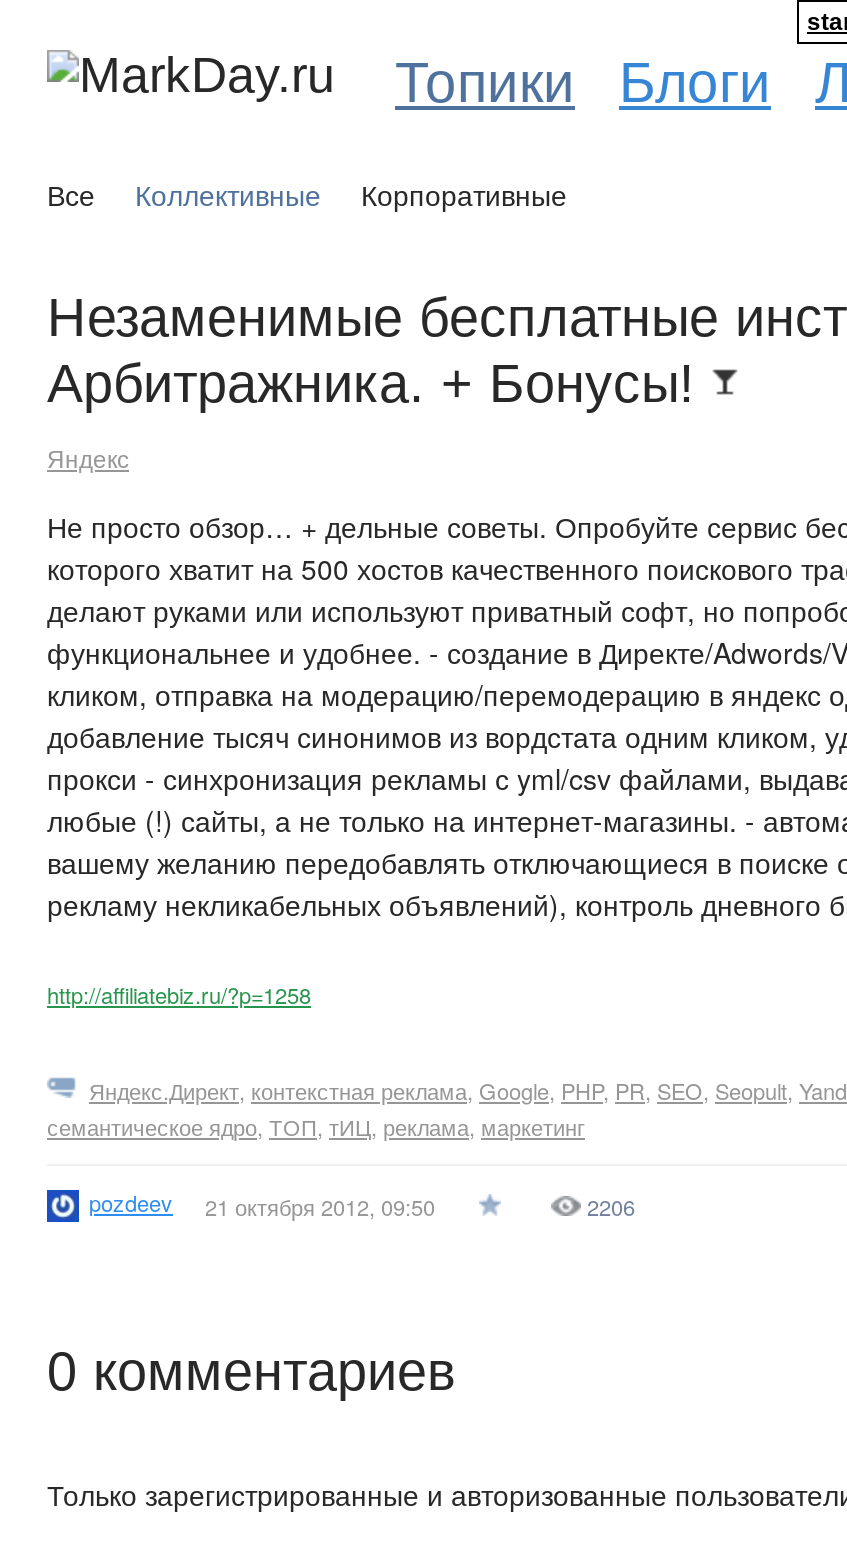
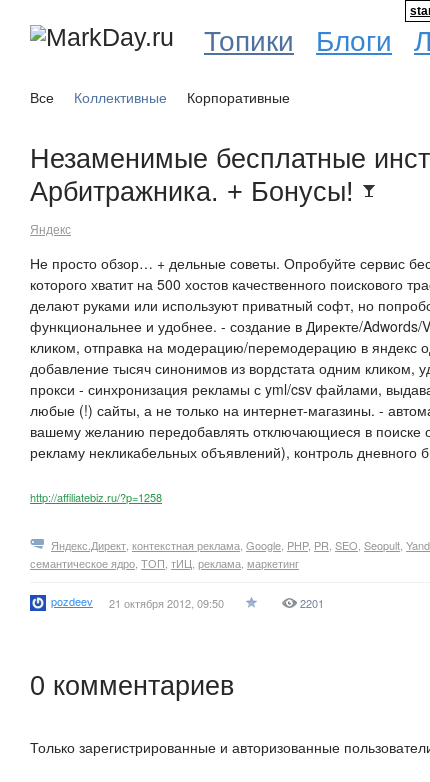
- 2206
+ 2201
